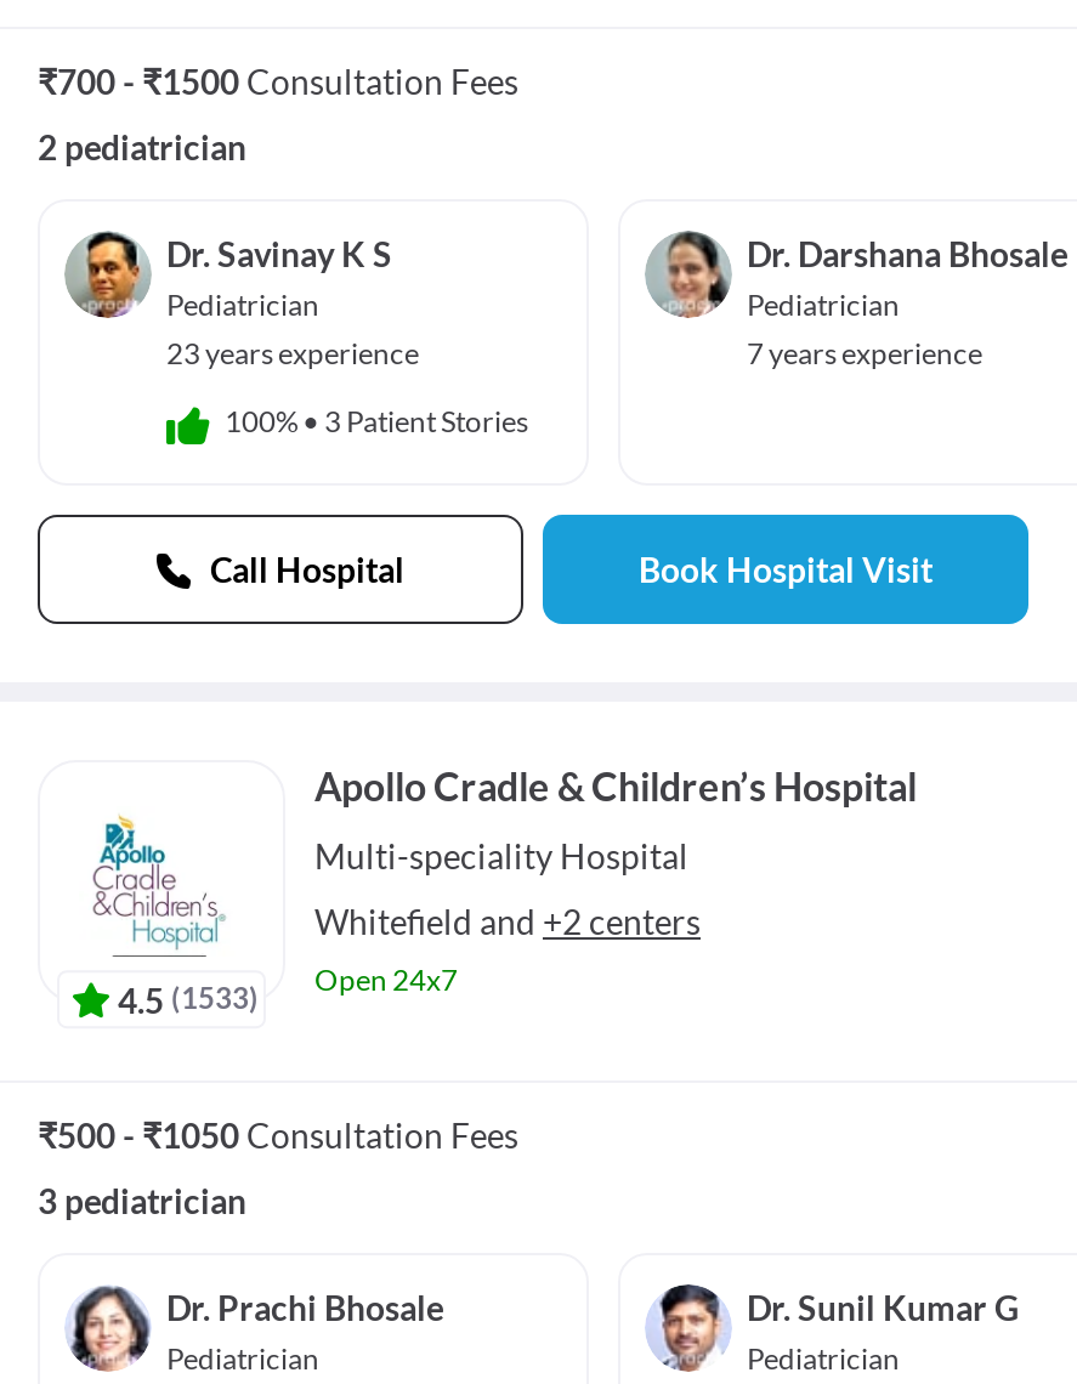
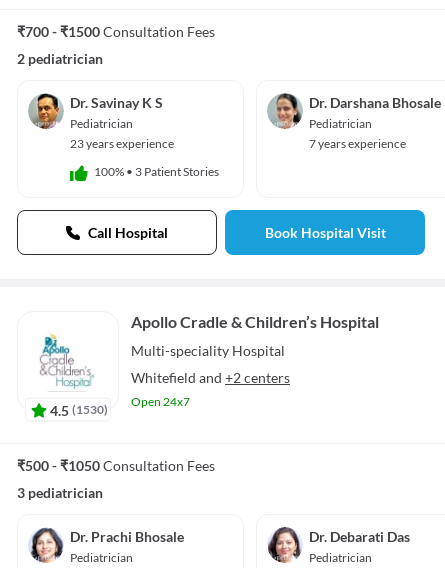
- 4.5 (1533) Open 24x7
+ 4.5 (1530) Open 24x7

- [image]
- Dr. Sunil Kumar G
+ [image]
+ Dr. Debarati Das
